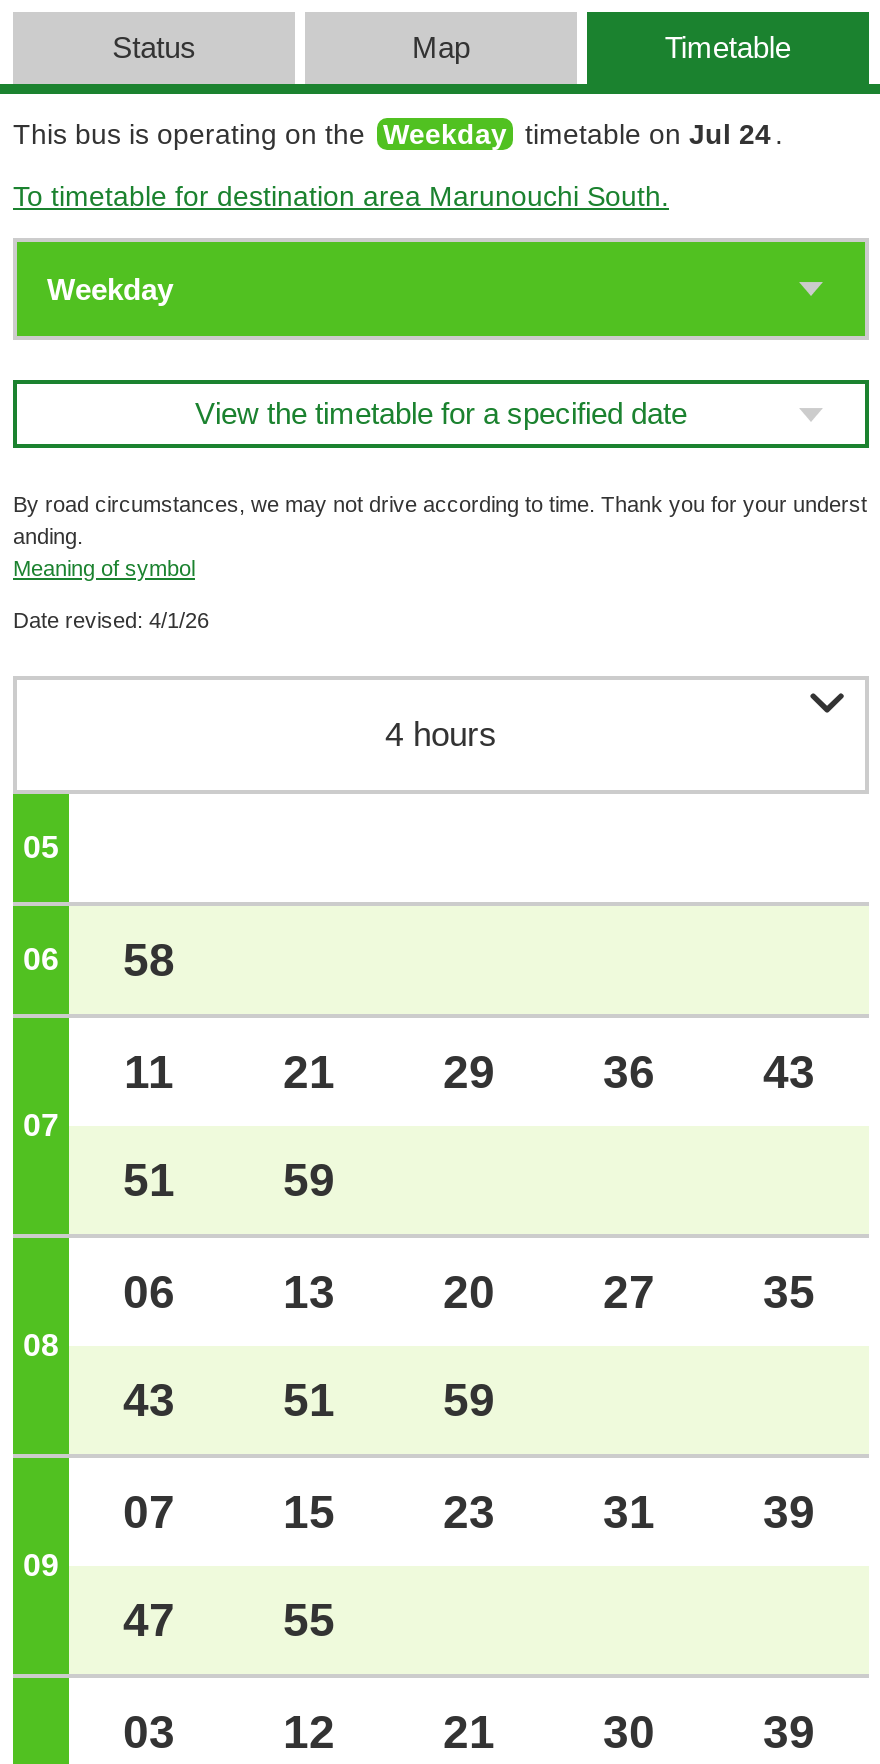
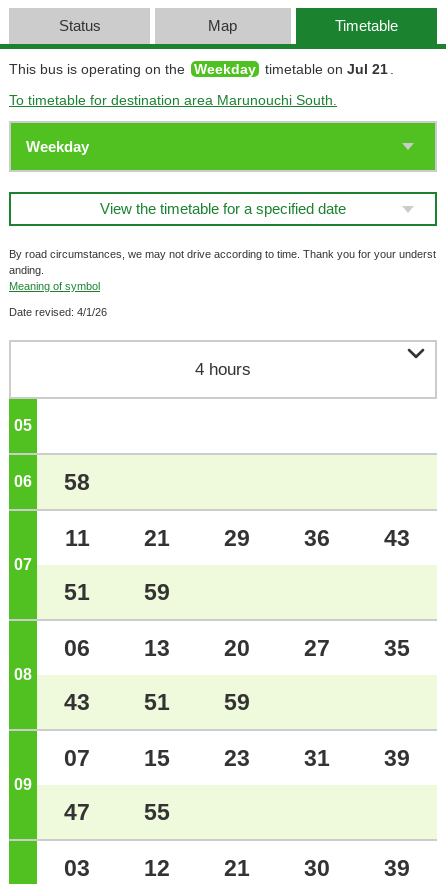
- This bus is operating on the Weekday timetable on Jul 24 .
+ This bus is operating on the Weekday timetable on Jul 21 .
